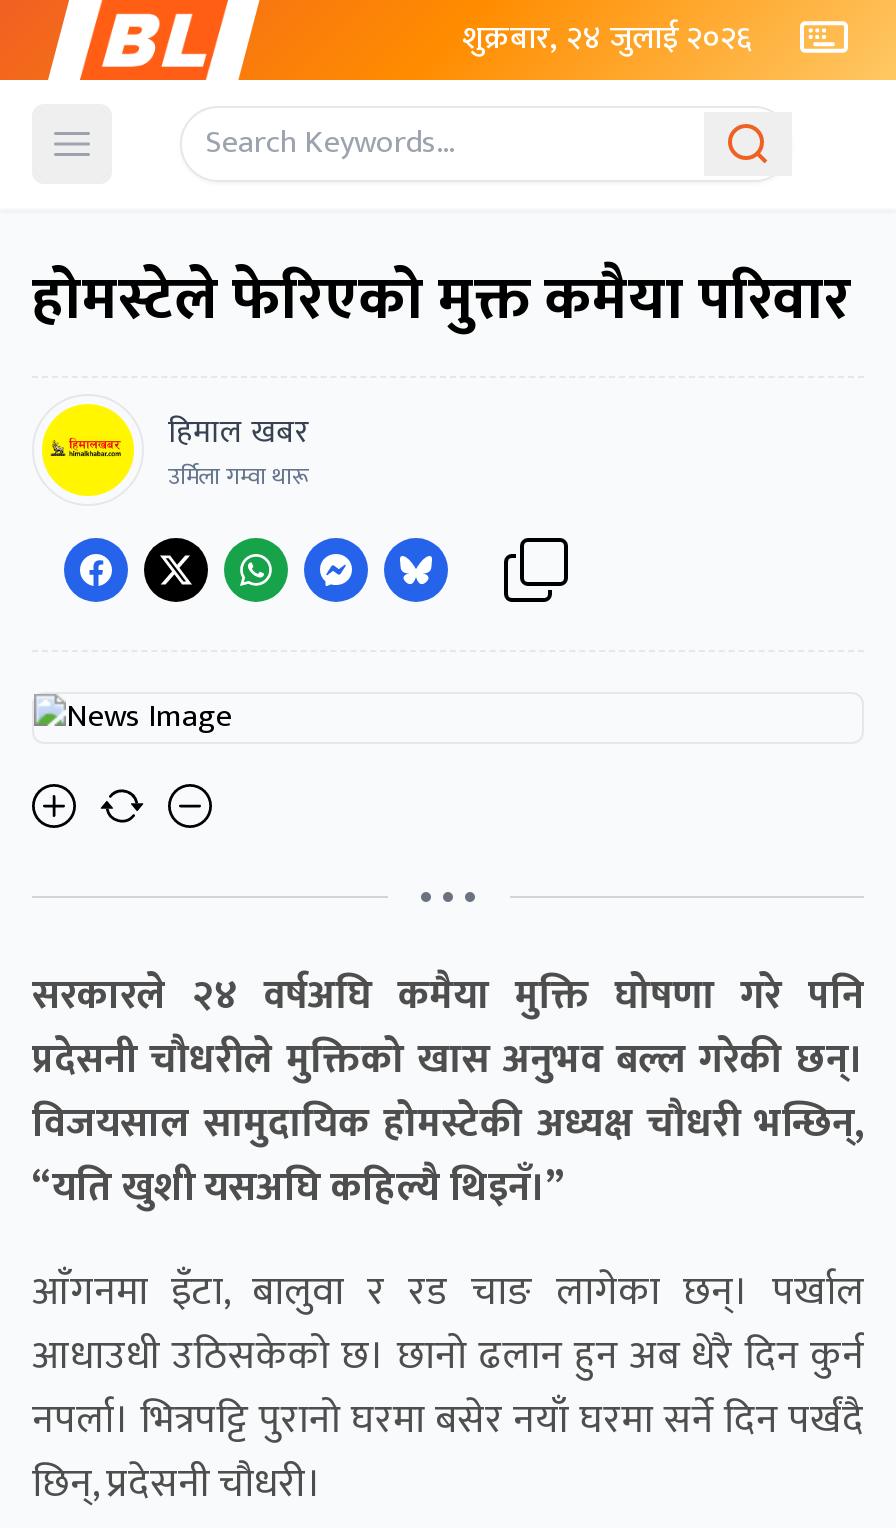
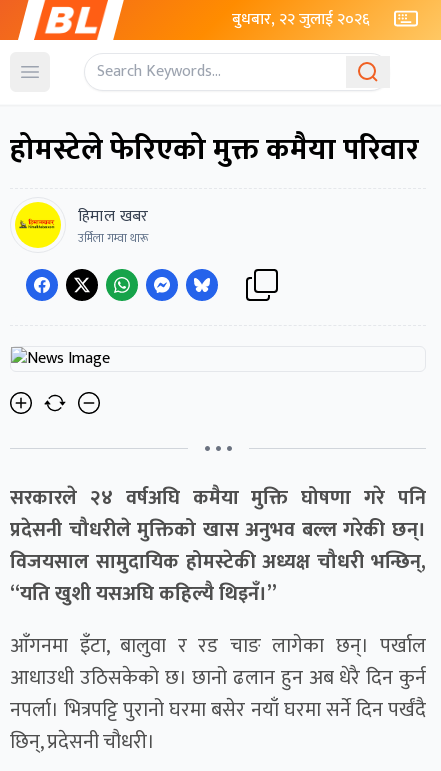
- शुक्रबार, २४ जुलाई २०२६
+ बुधबार, २२ जुलाई २०२६
